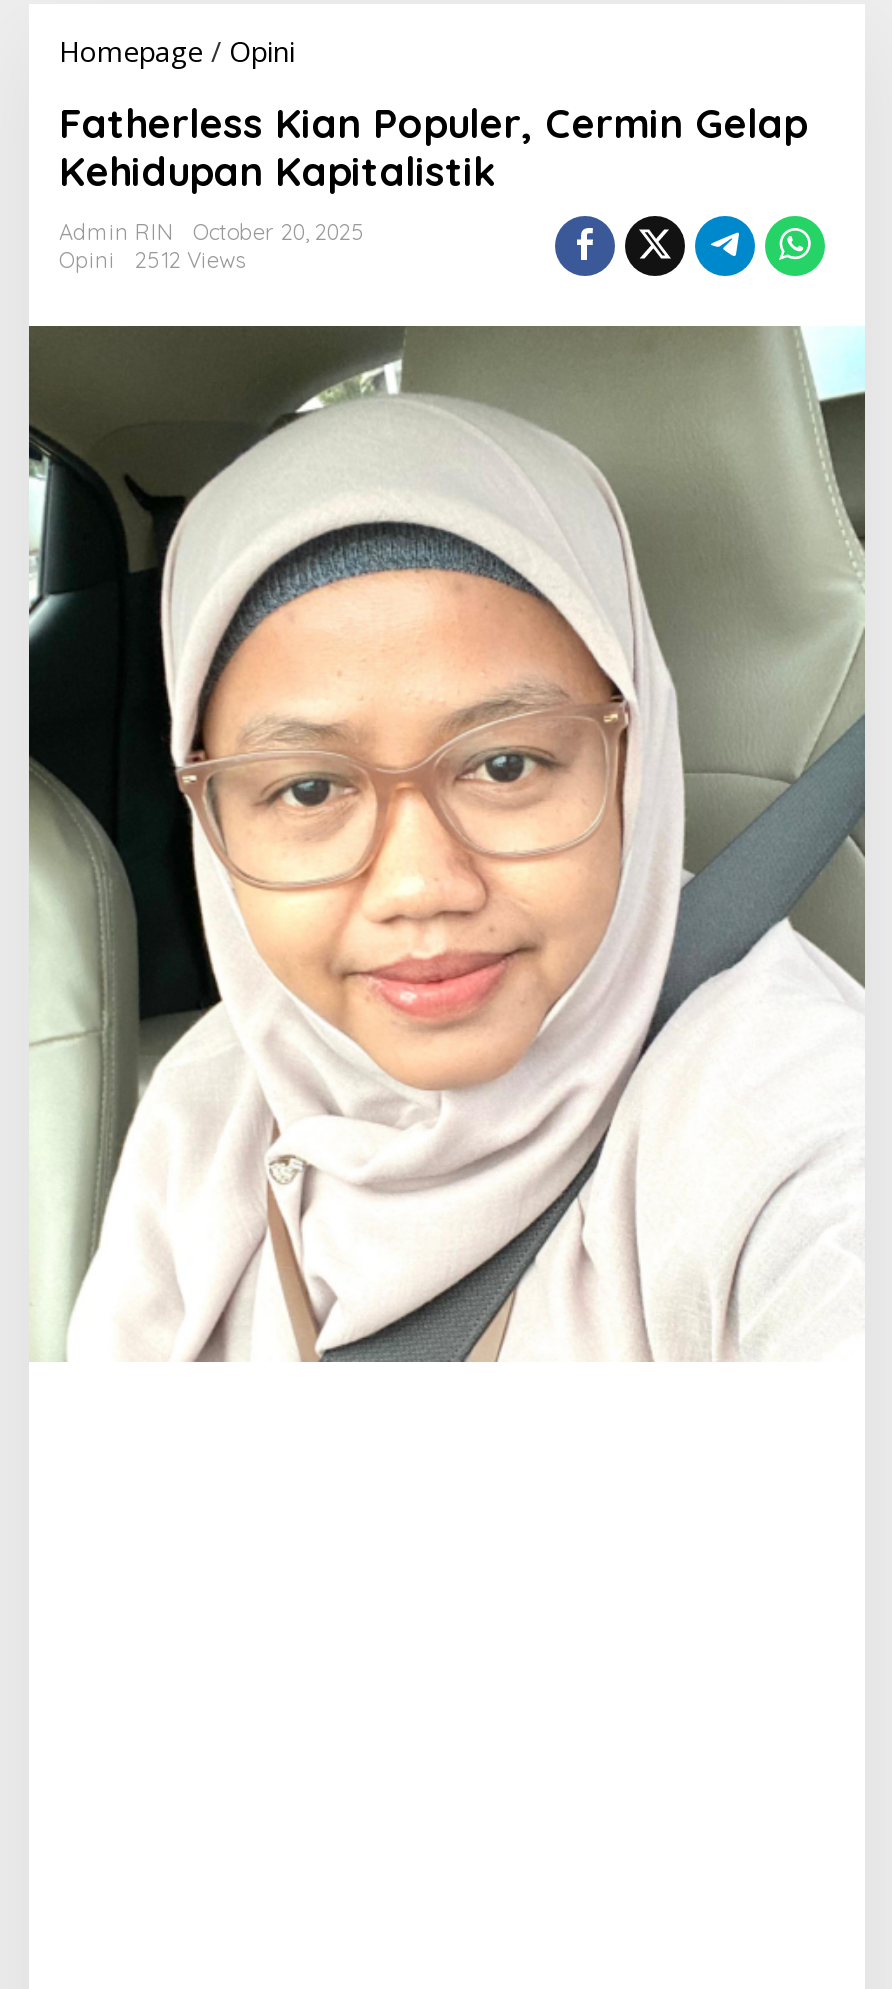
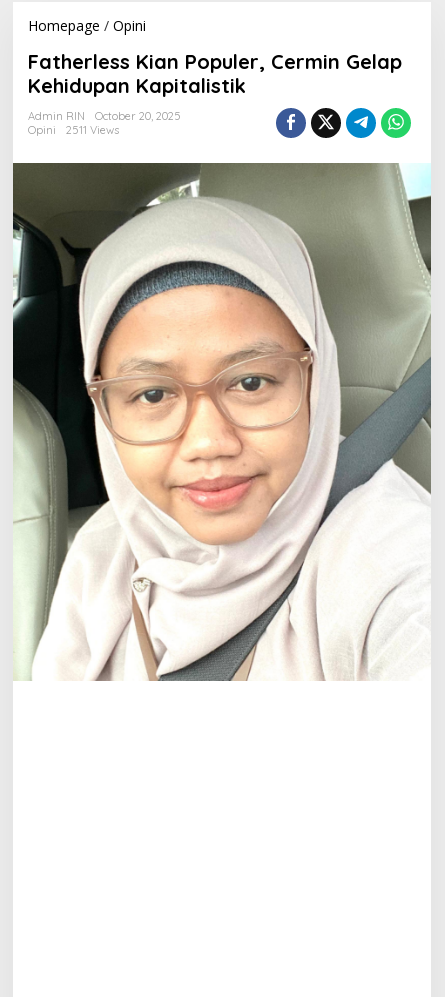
- 2512 Views
+ 2511 Views
